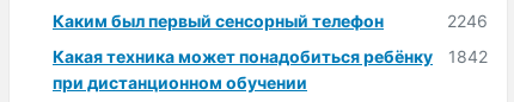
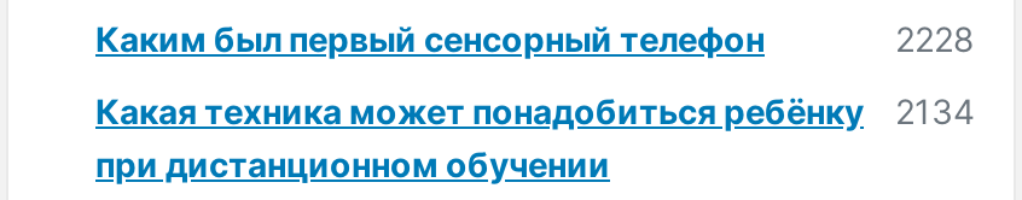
- 2246
+ 2228

- Какая техника может понадобиться ребёнку 1842
+ Какая техника может понадобиться ребёнку 2134
